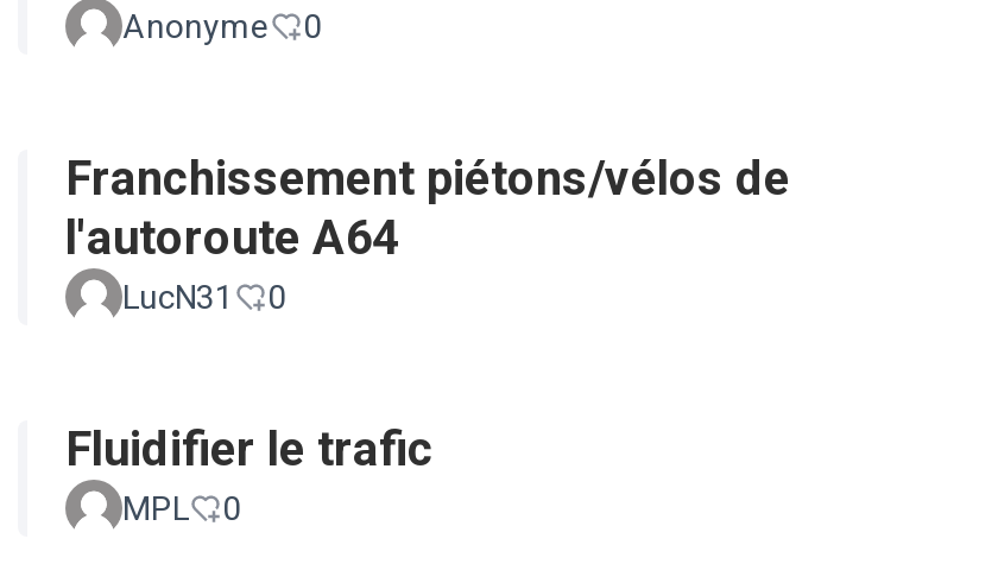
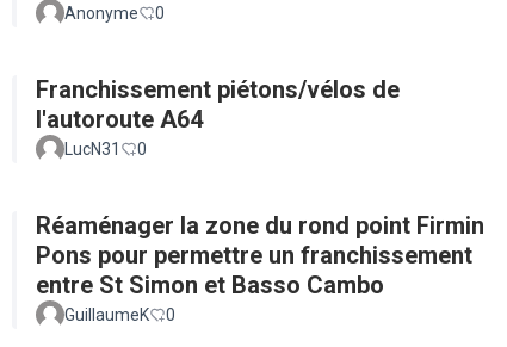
- Fluidifier le trafic
- MPL
+ Réaménager la zone du rond point Firmin
+ Pons pour permettre un franchissement
+ entre St Simon et Basso Cambo
+ GuillaumeK
